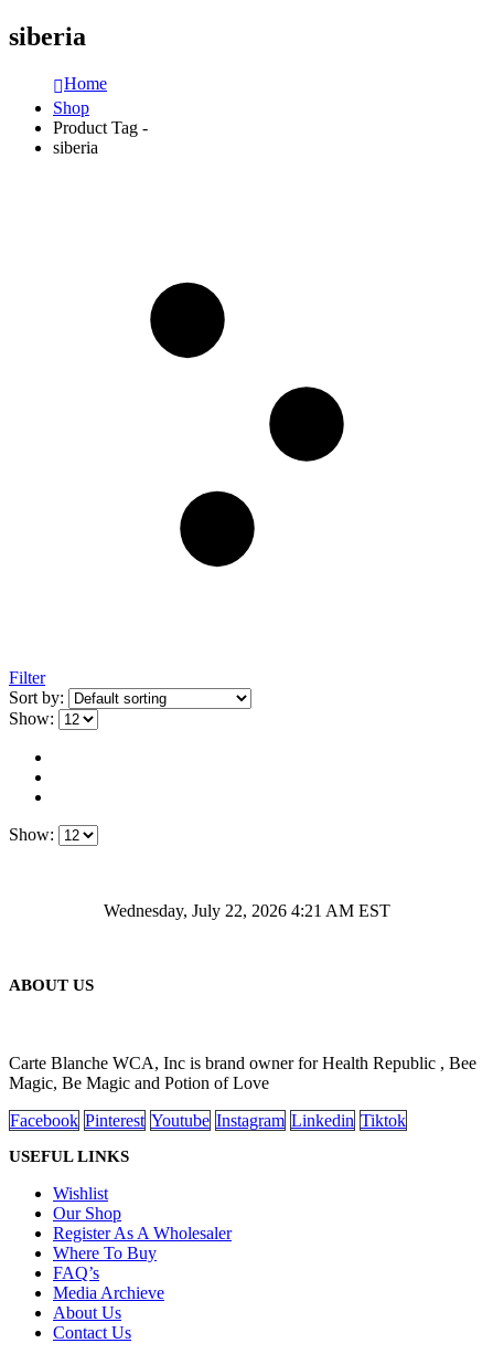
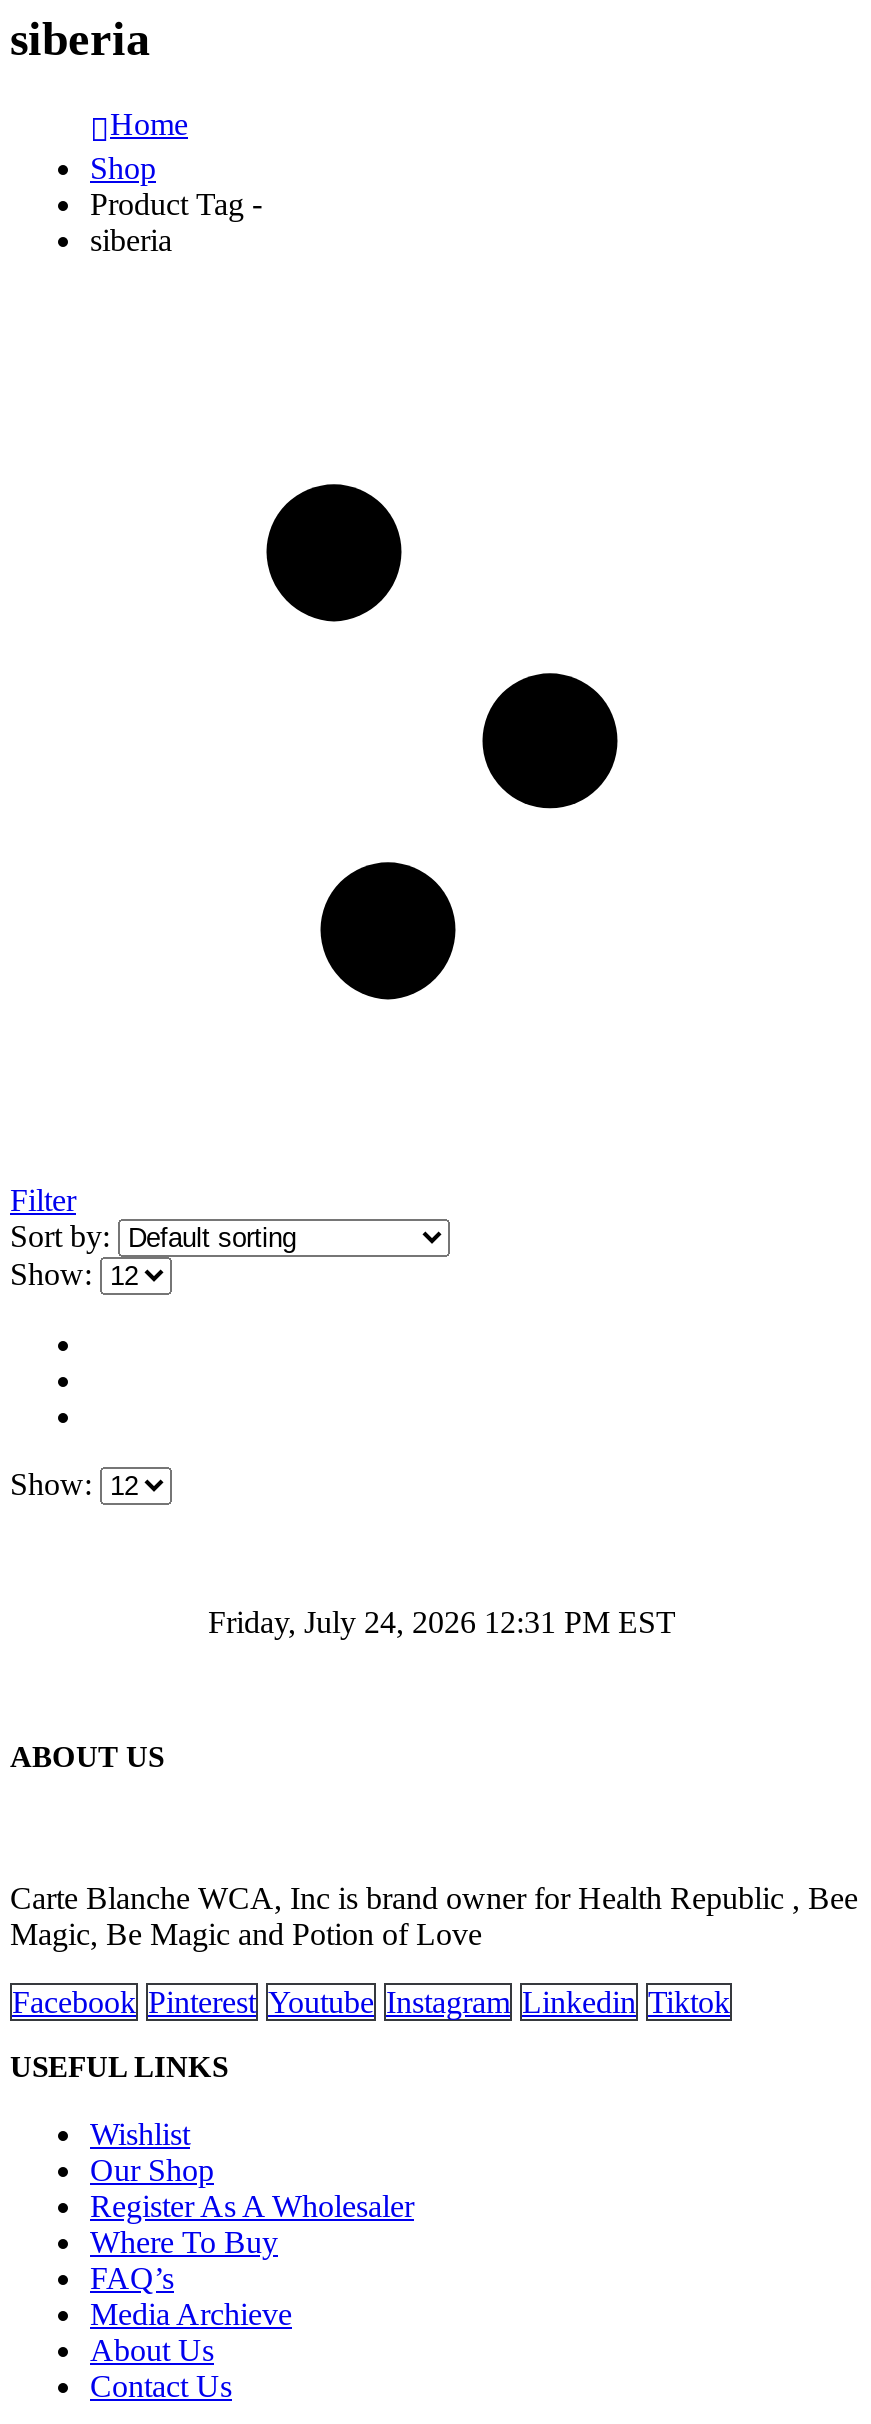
- Wednesday, July 22, 2026 4:21 AM EST
+ Friday, July 24, 2026 12:31 PM EST
